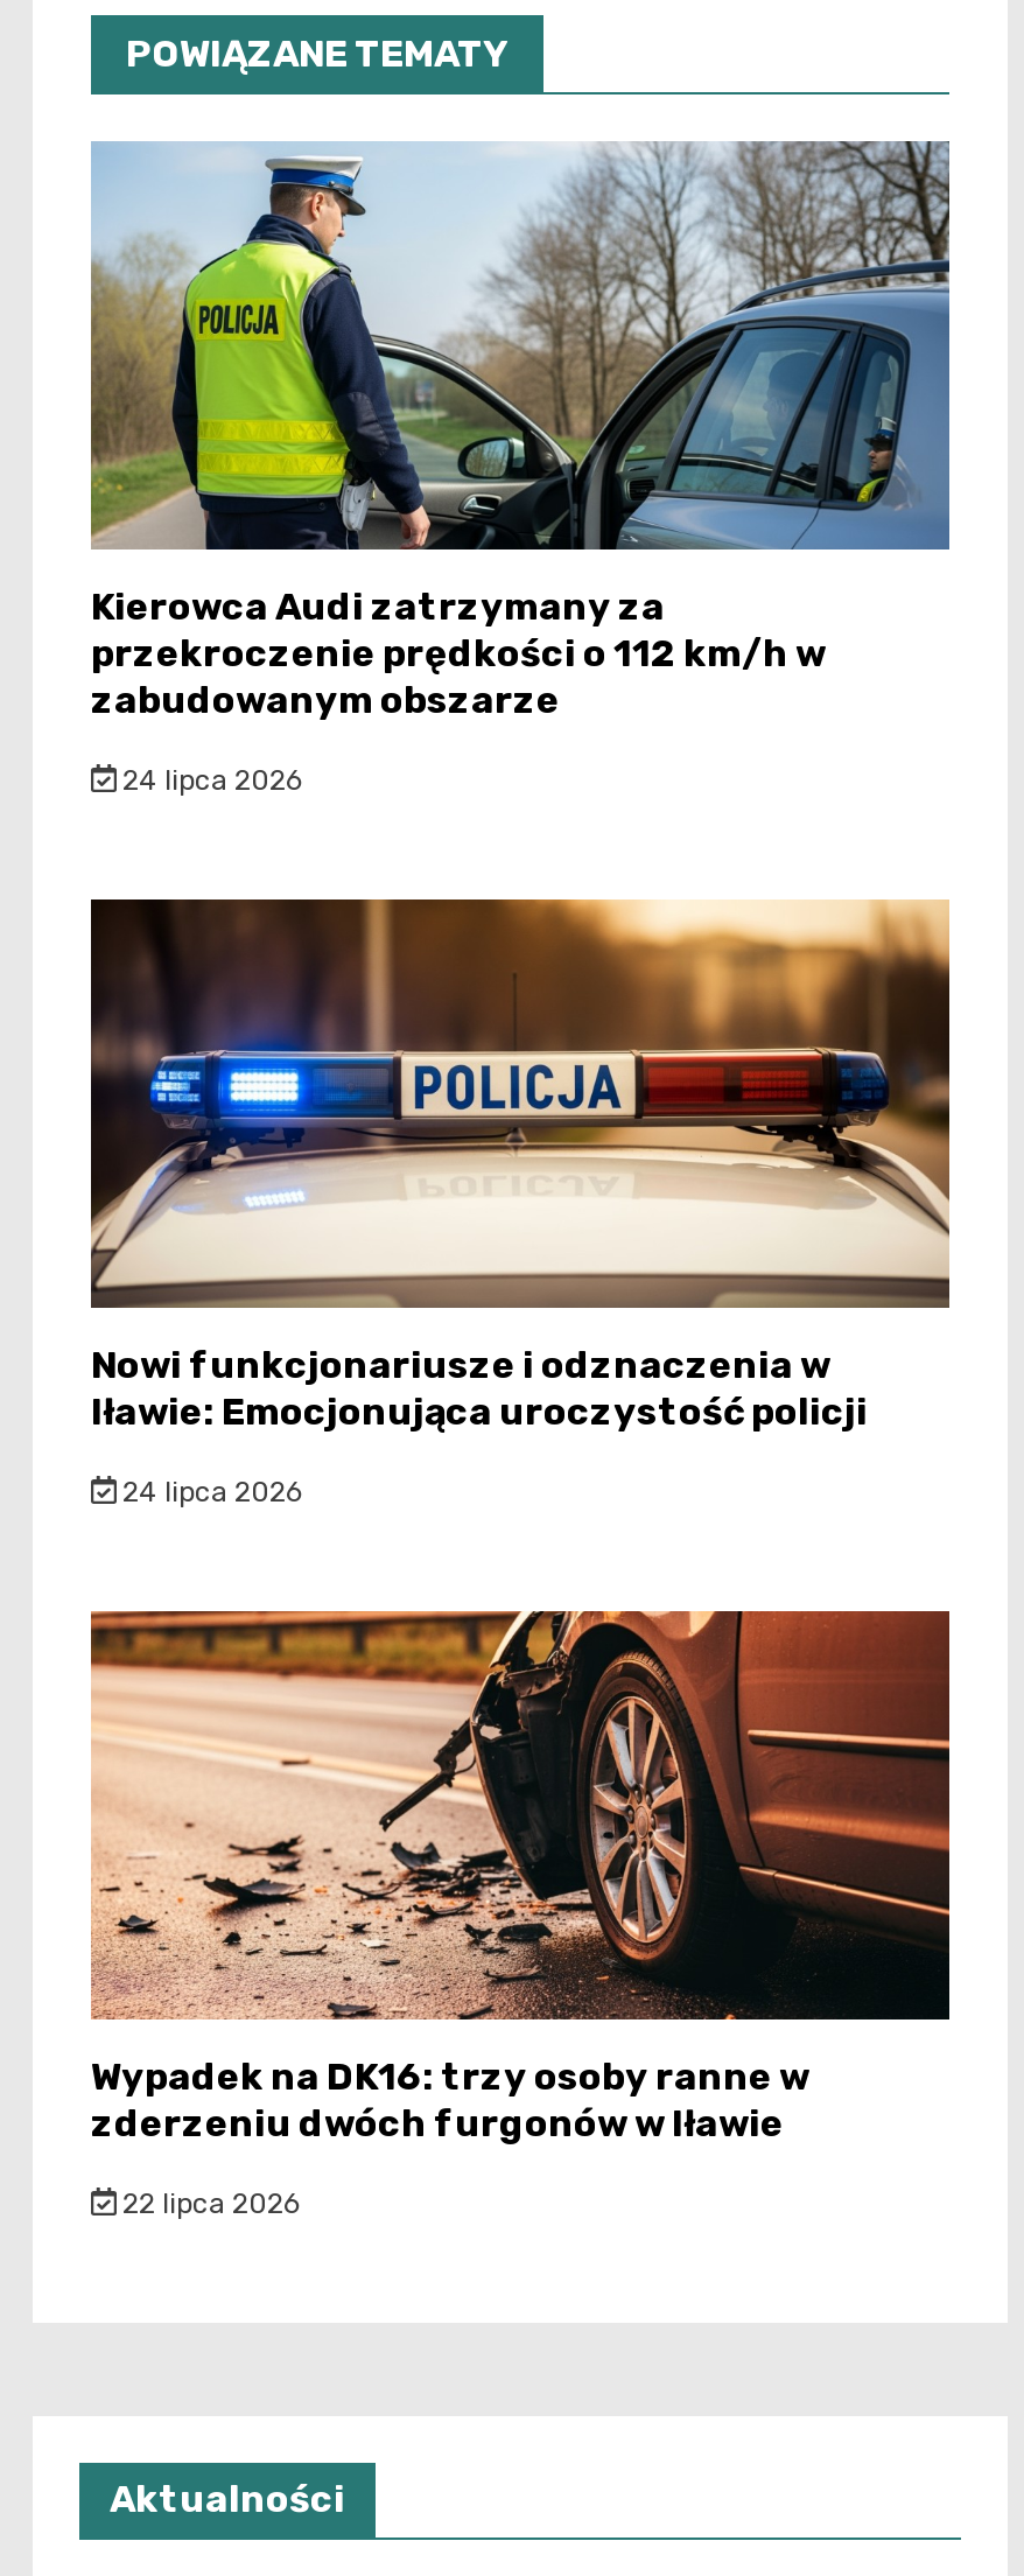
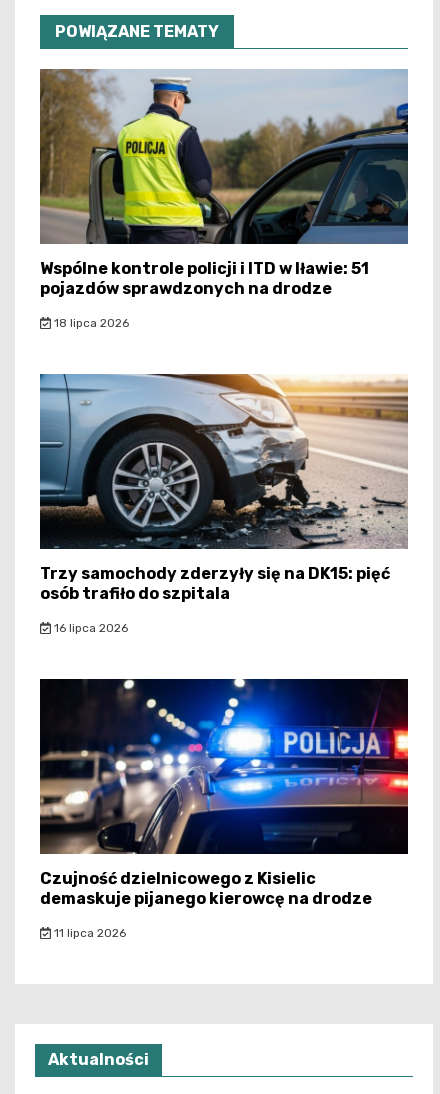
- [image]
- Kierowca Audi zatrzymany za
- przekroczenie prędkości o 112 km/h w
- zabudowanym obszarze
+ [image]
+ Wspólne kontrole policji i ITD w Iławie: 51
+ pojazdów sprawdzonych na drodze

- 24 lipca 2026
+ 18 lipca 2026

- [image]
- Nowi funkcjonariusze i odznaczenia w
- Iławie: Emocjonująca uroczystość policji
+ [image]
+ Trzy samochody zderzyły się na DK15: pięć
+ osób trafiło do szpitala

- 24 lipca 2026
+ 16 lipca 2026

- [image]
- Wypadek na DK16: trzy osoby ranne w
- zderzeniu dwóch furgonów w Iławie
+ [image]
+ Czujność dzielnicowego z Kisielic
+ demaskuje pijanego kierowcę na drodze

- 22 lipca 2026
+ 11 lipca 2026
